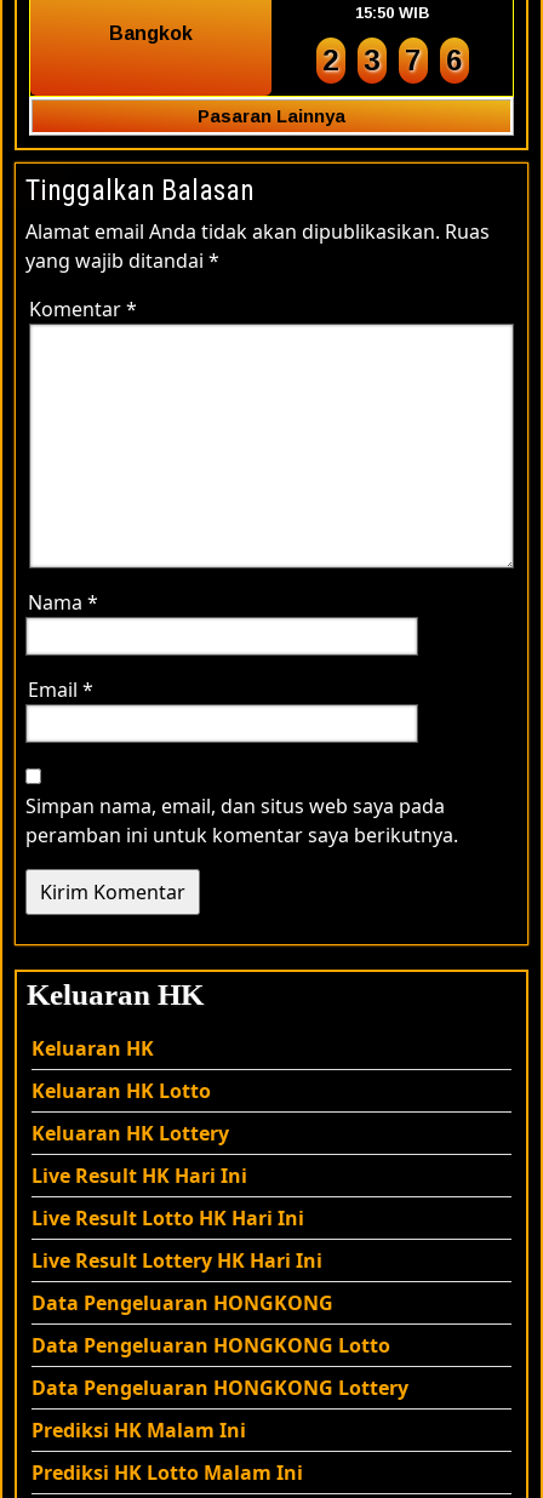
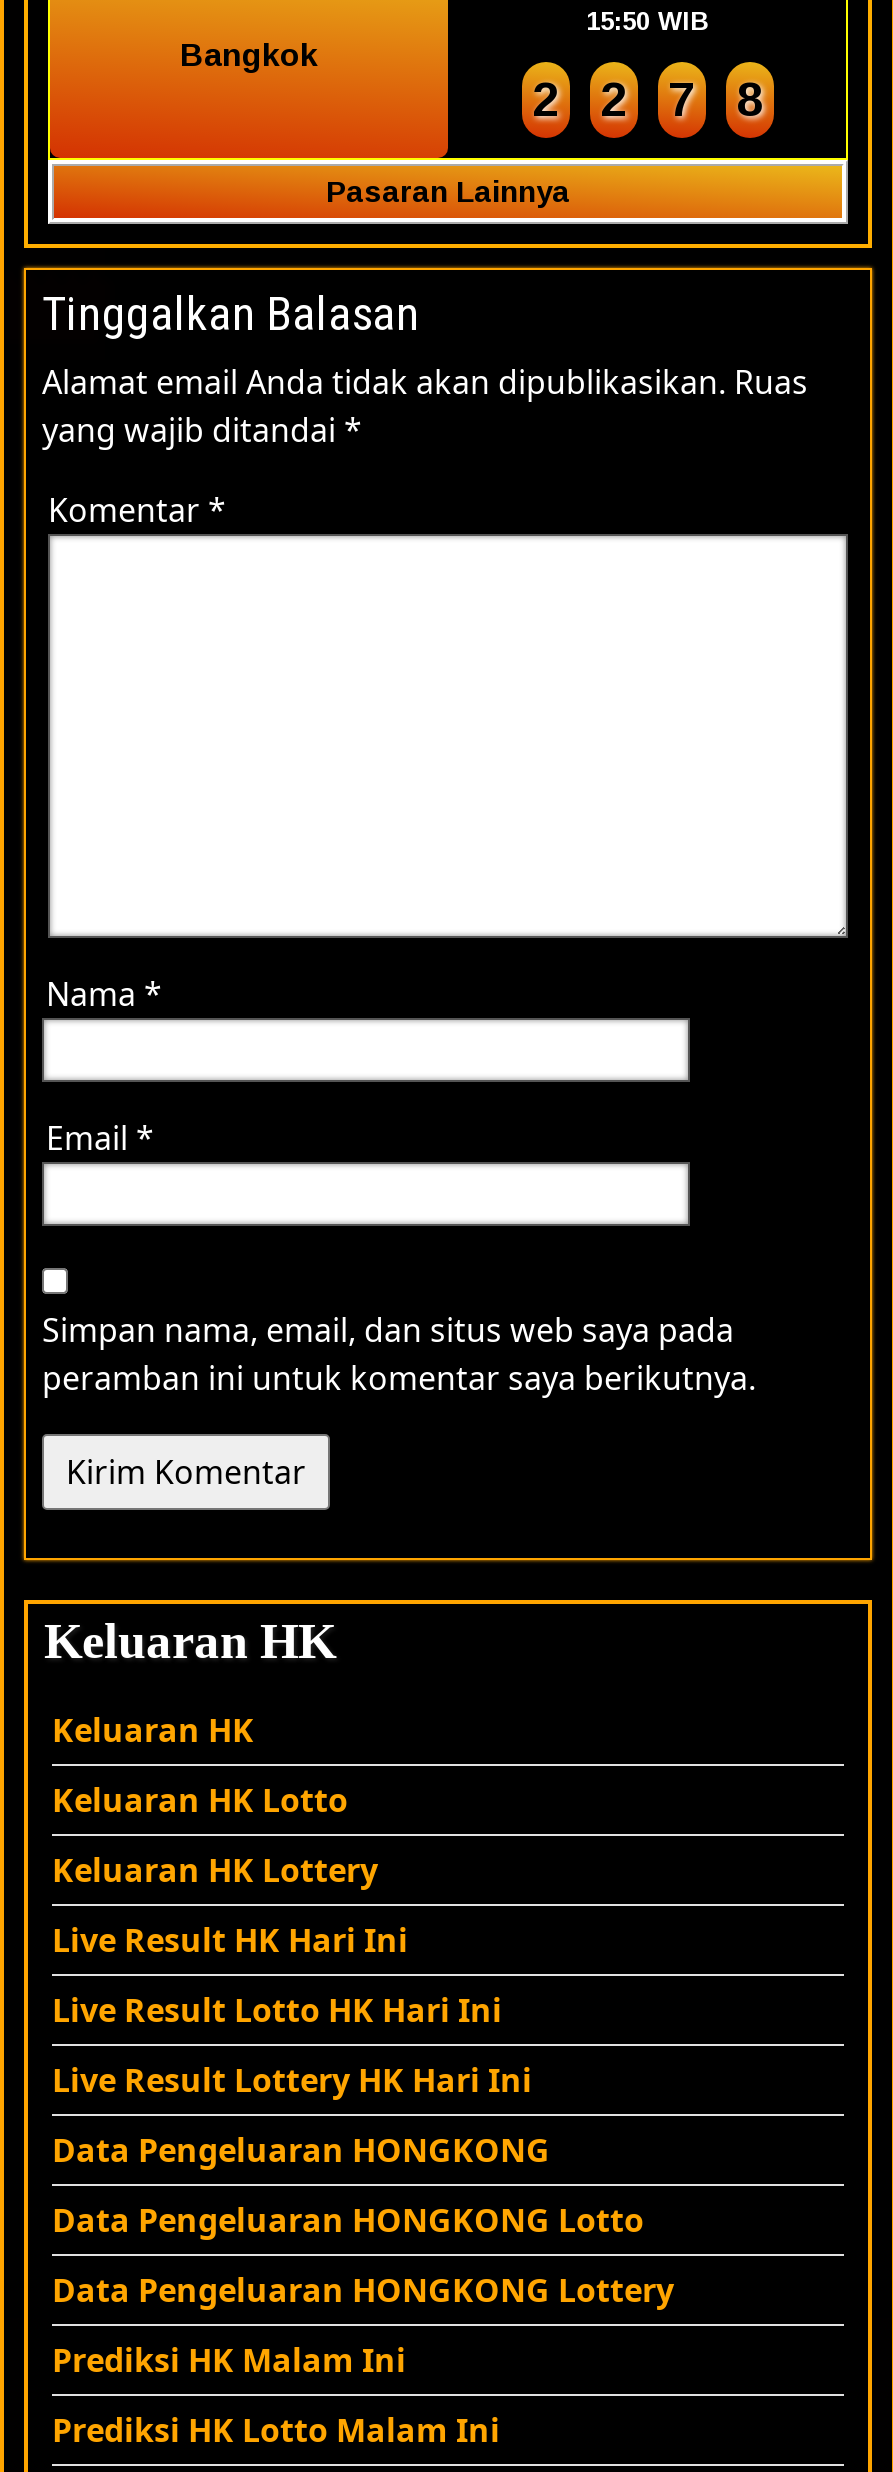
- 3
+ 2

- 6
+ 8
